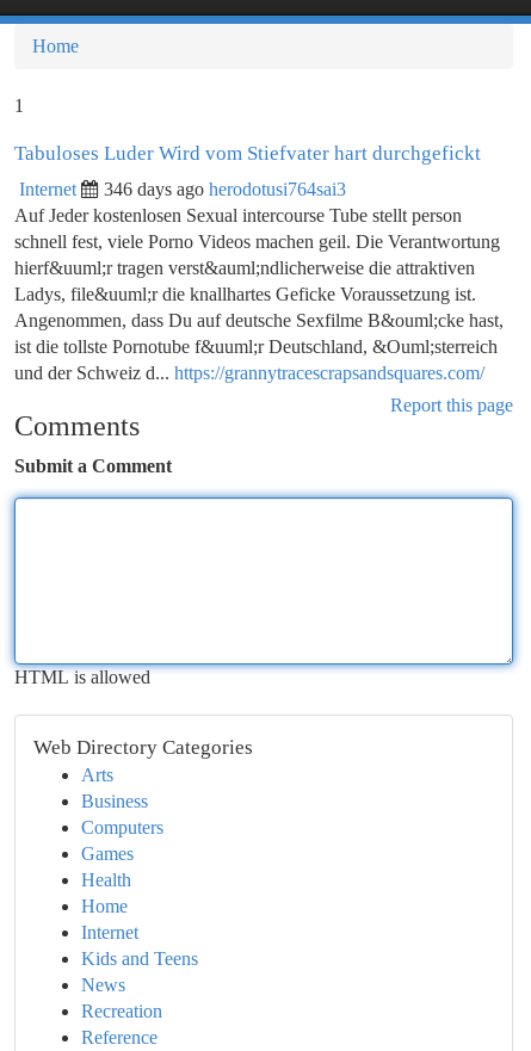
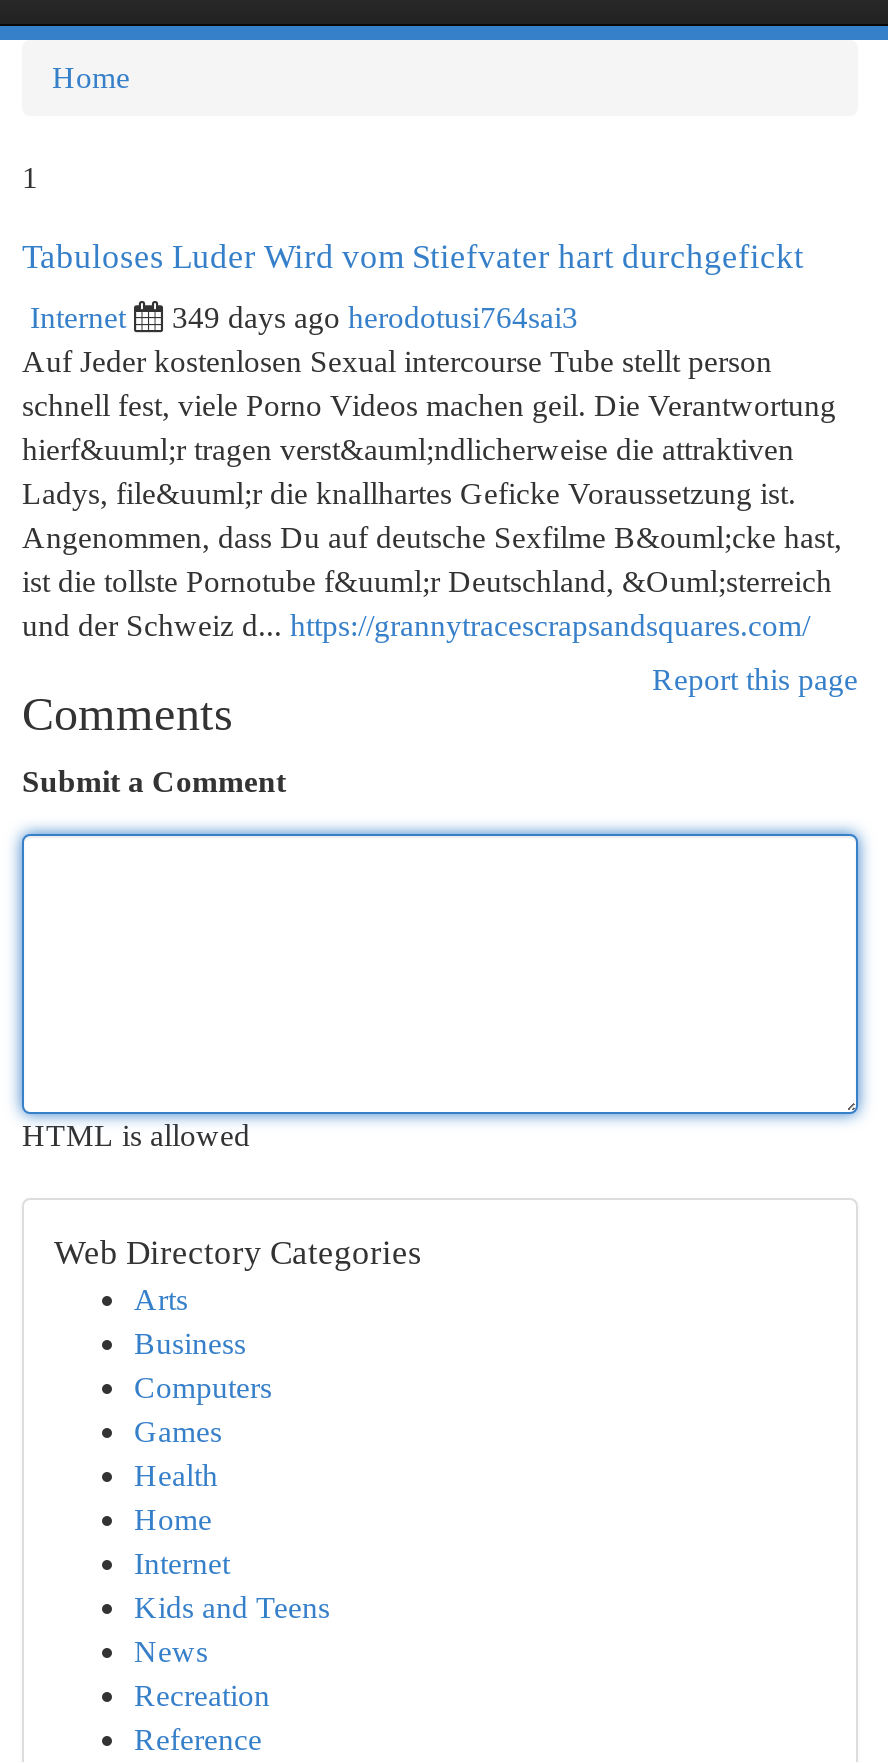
- 346 days ago herodotusi764sai3
+ 349 days ago herodotusi764sai3
